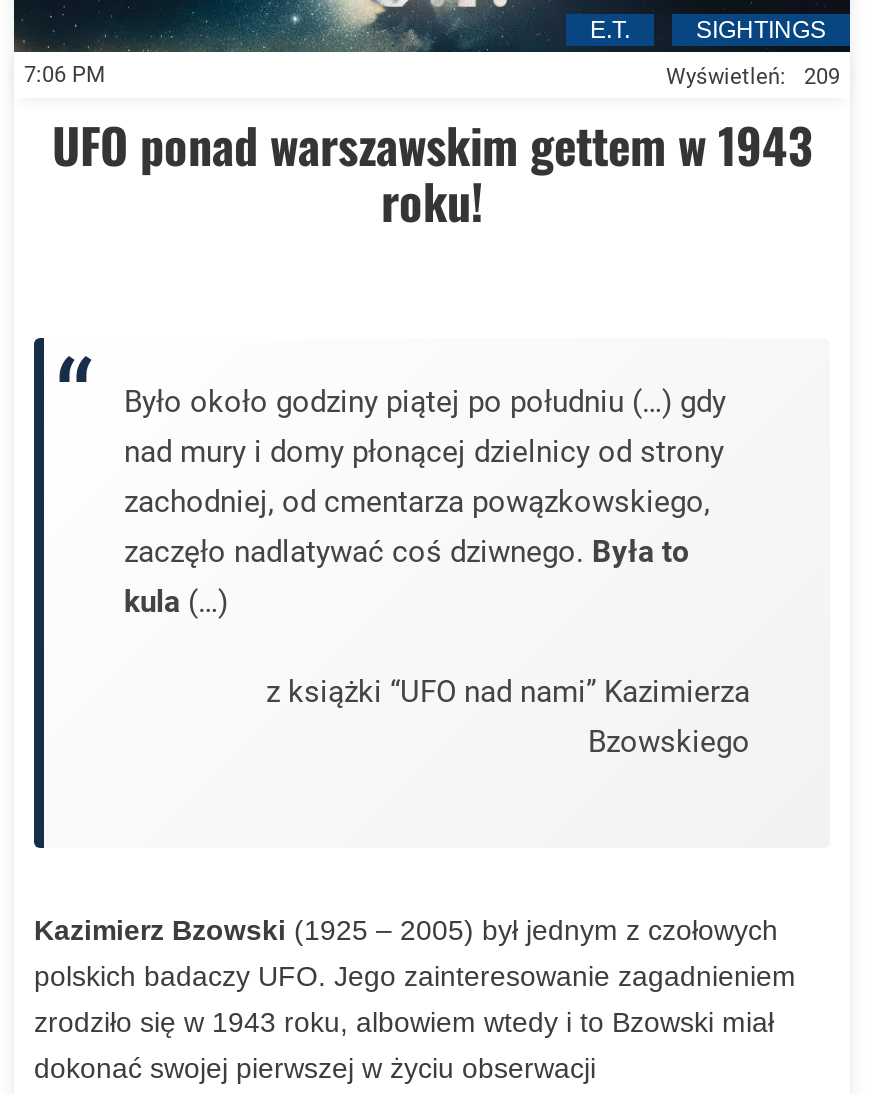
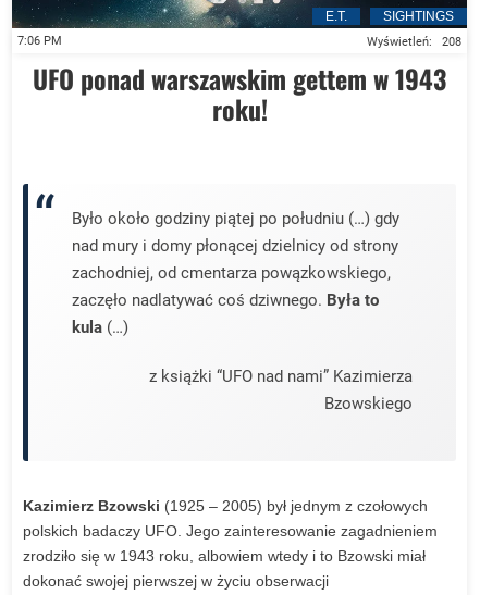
- 209
+ 208
